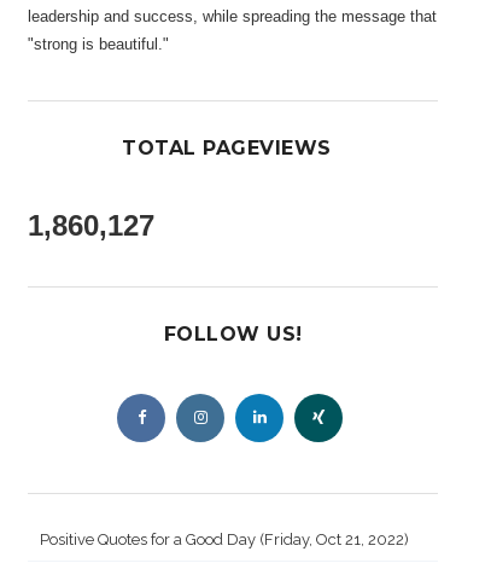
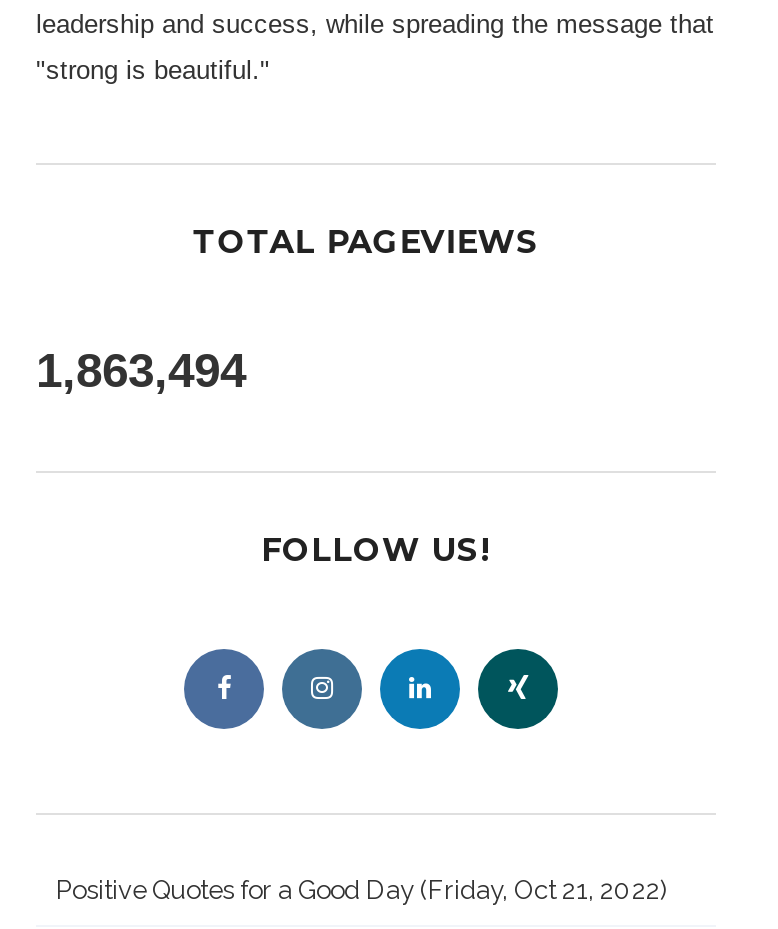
- 1,860,127
+ 1,863,494
